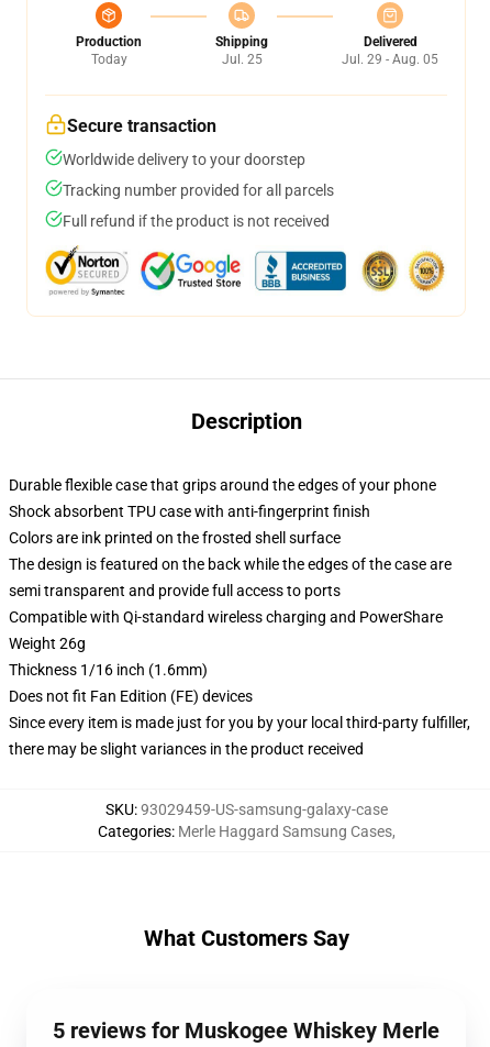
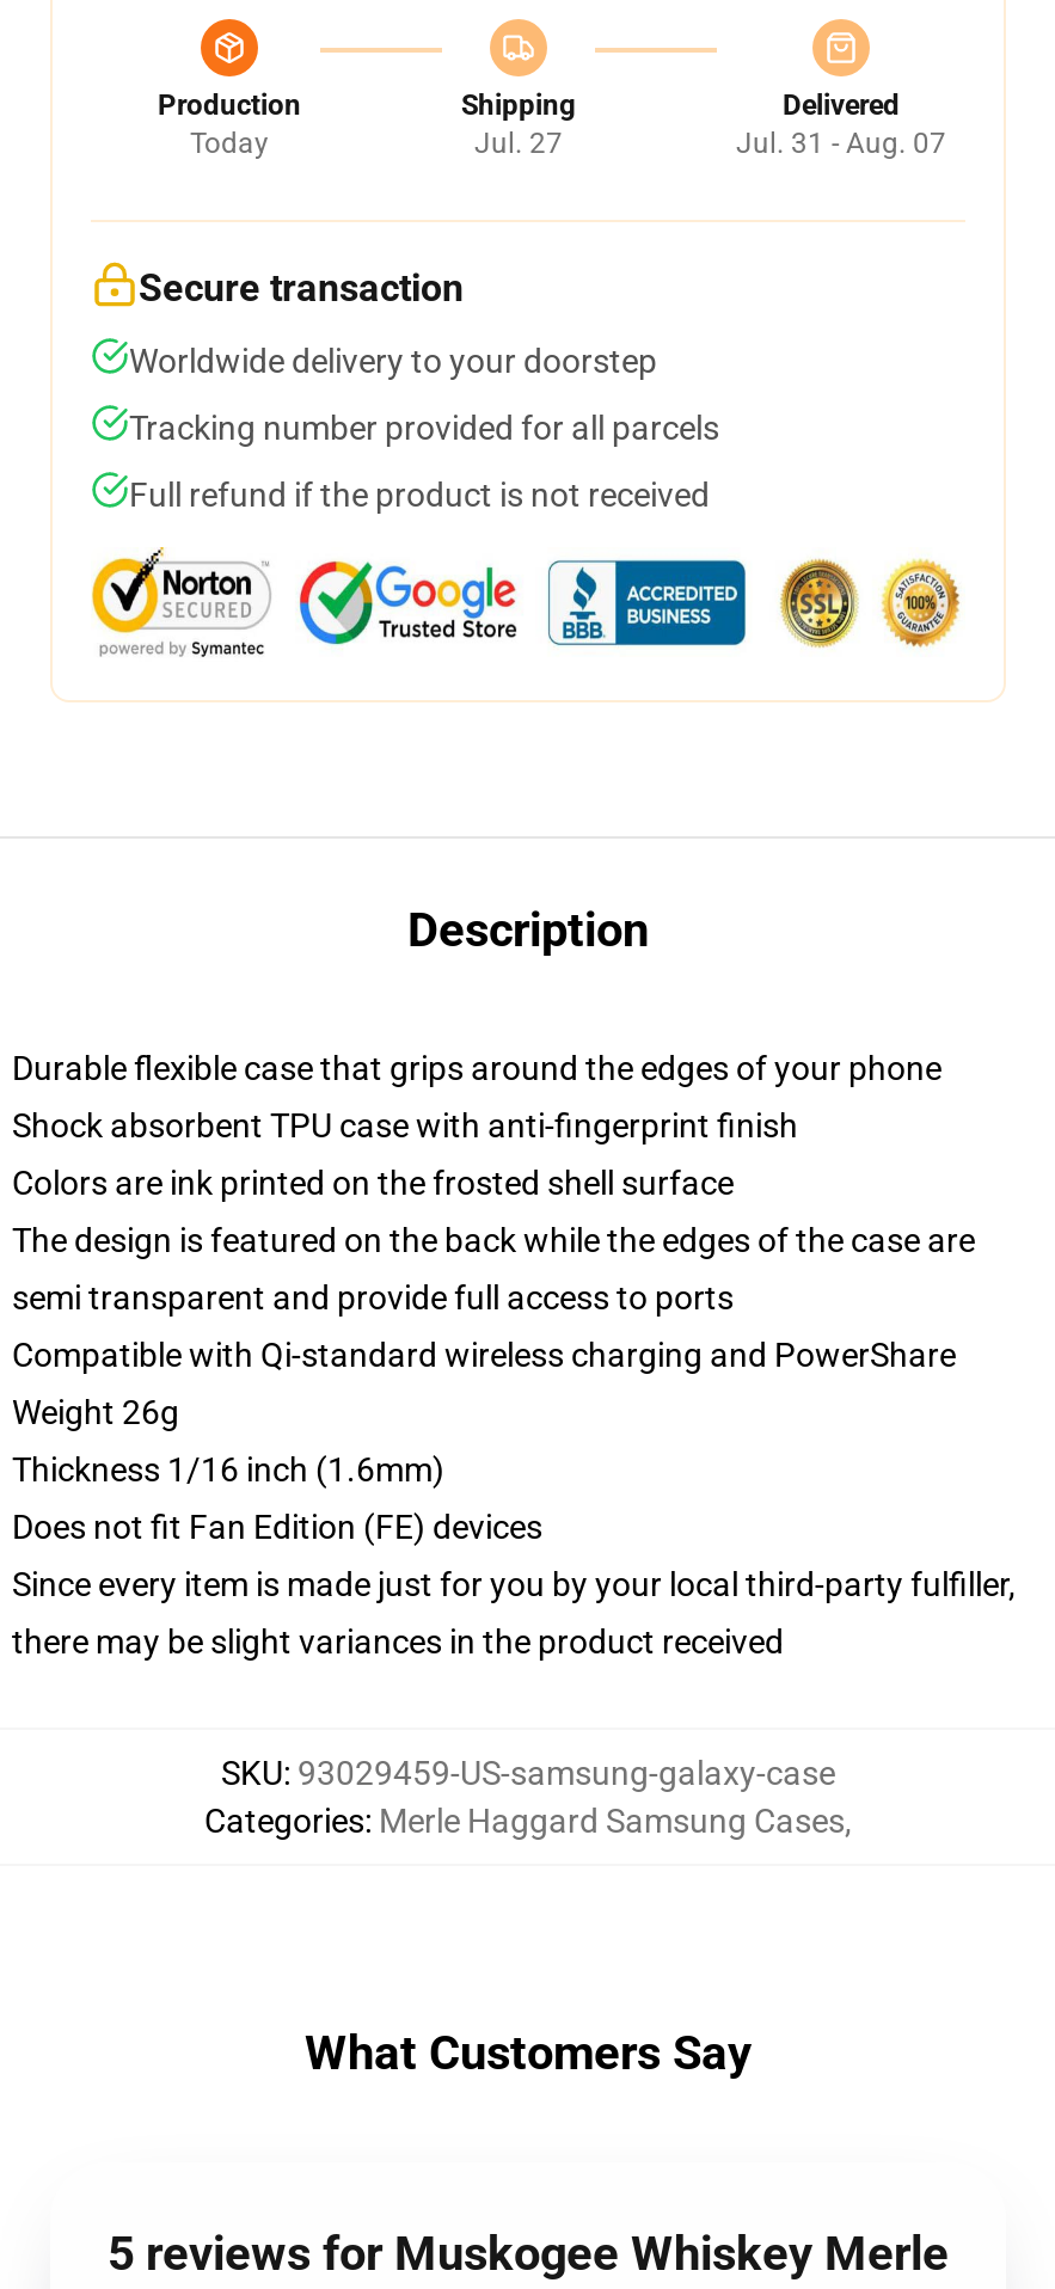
- Jul. 25
+ Jul. 27

- Jul. 29 - Aug. 05
+ Jul. 31 - Aug. 07
